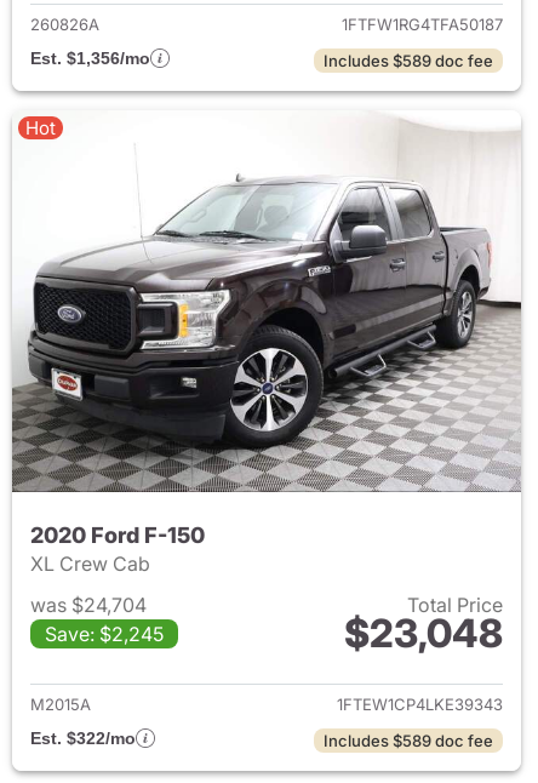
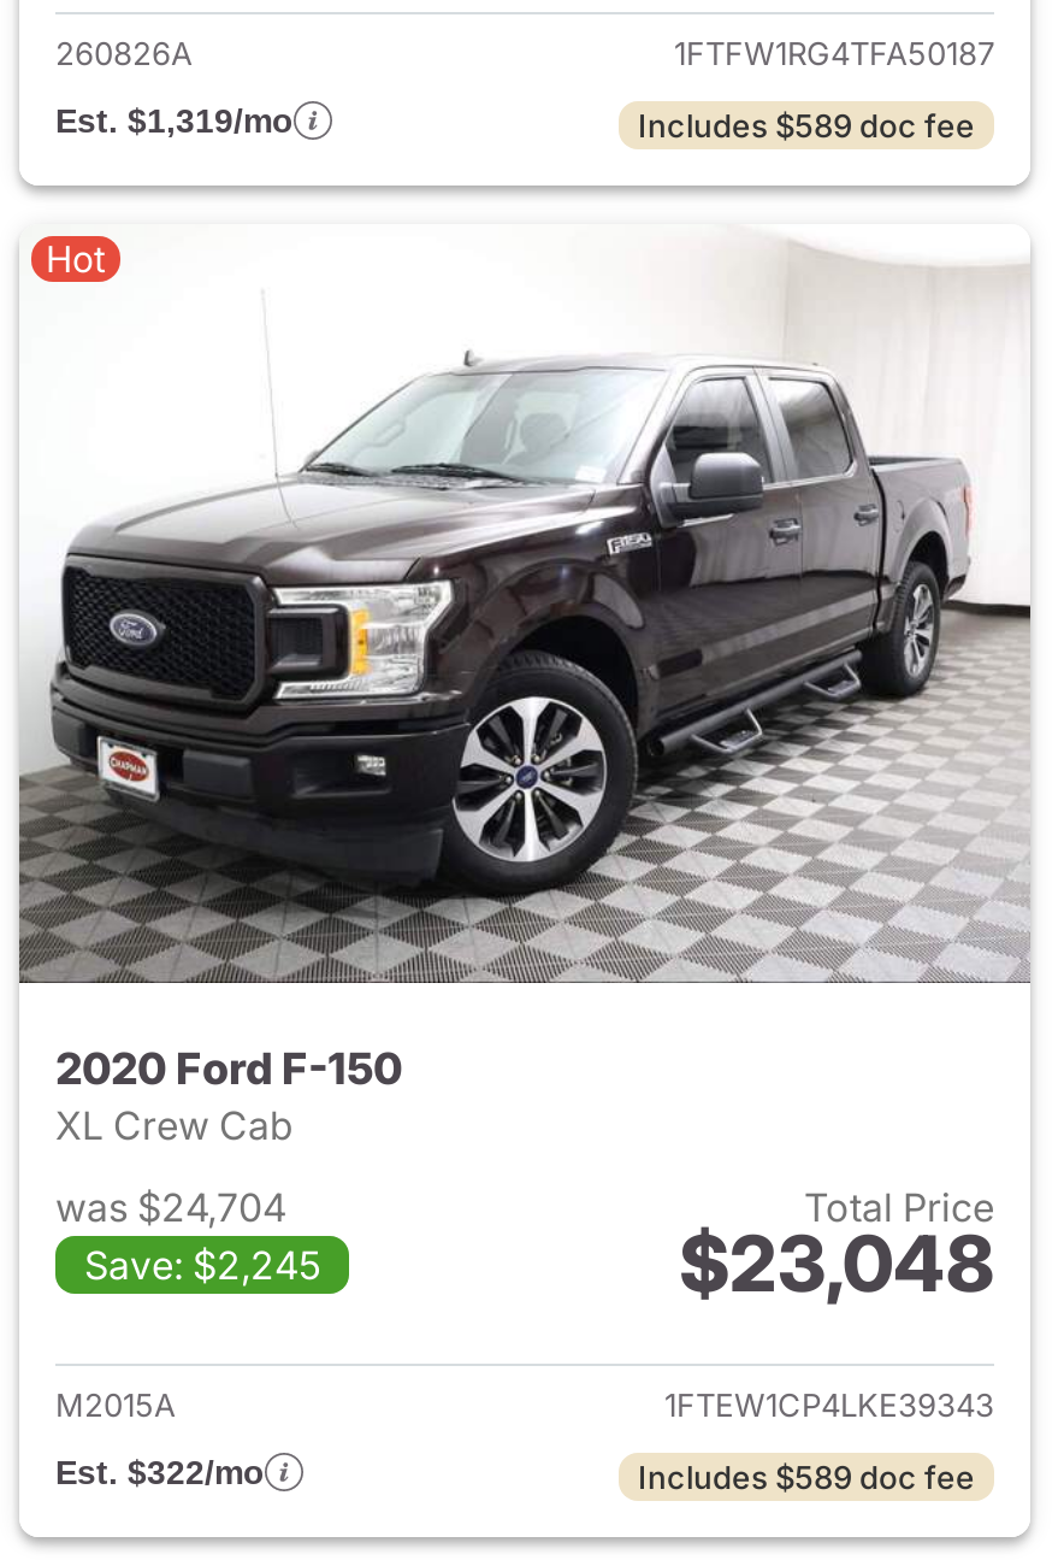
- Est. $1,356/mo
+ Est. $1,319/mo
